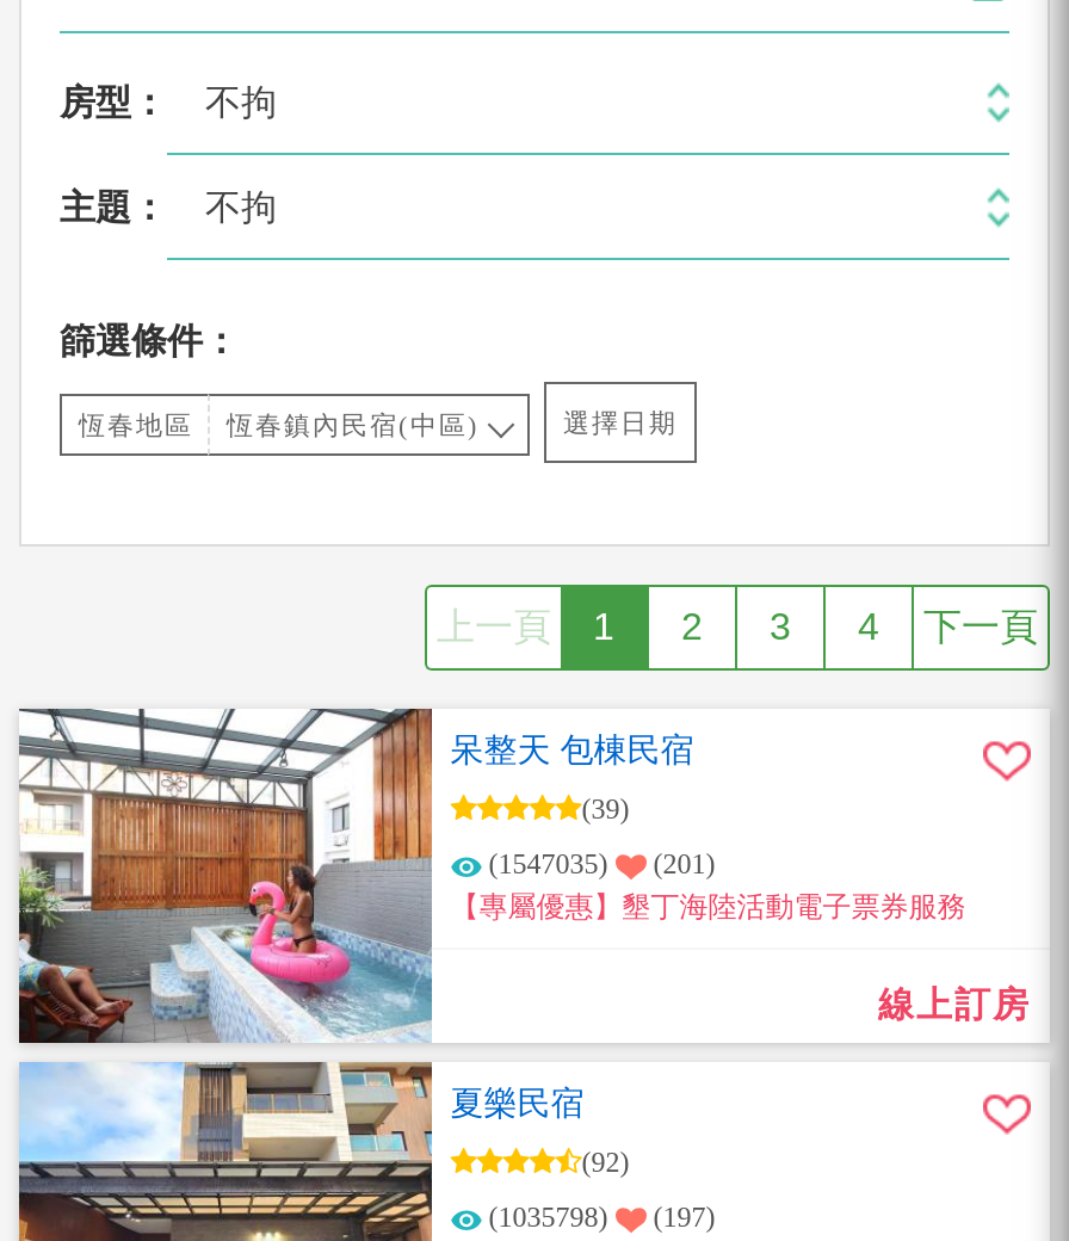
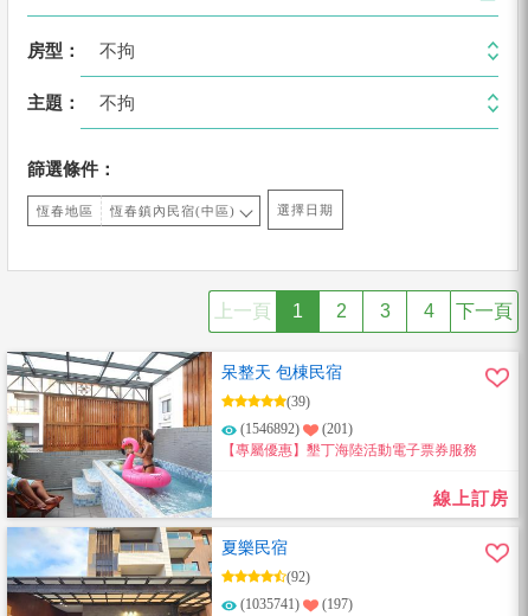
- (1547035) (201)
+ (1546892) (201)

- (1035798) (197)
+ (1035741) (197)
